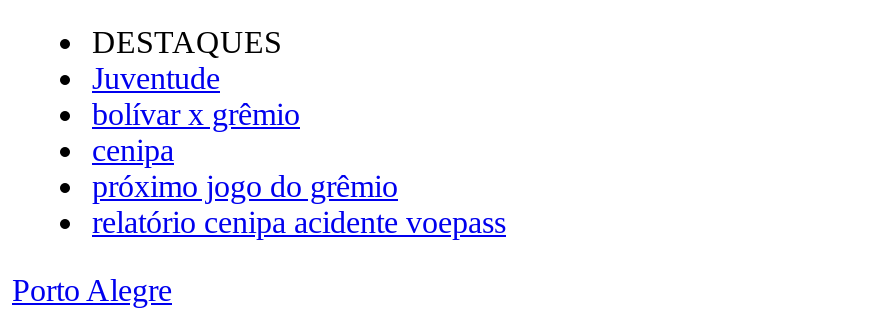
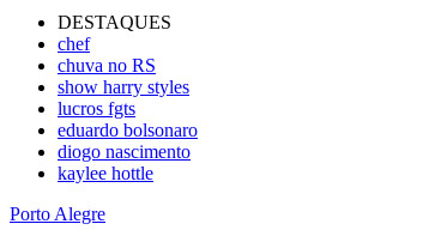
- Juventude
- bolívar x grêmio
- cenipa
- próximo jogo do grêmio
- relatório cenipa acidente voepass
+ chef
+ chuva no RS
+ show harry styles
+ lucros fgts
+ eduardo bolsonaro
+ diogo nascimento
+ kaylee hottle
